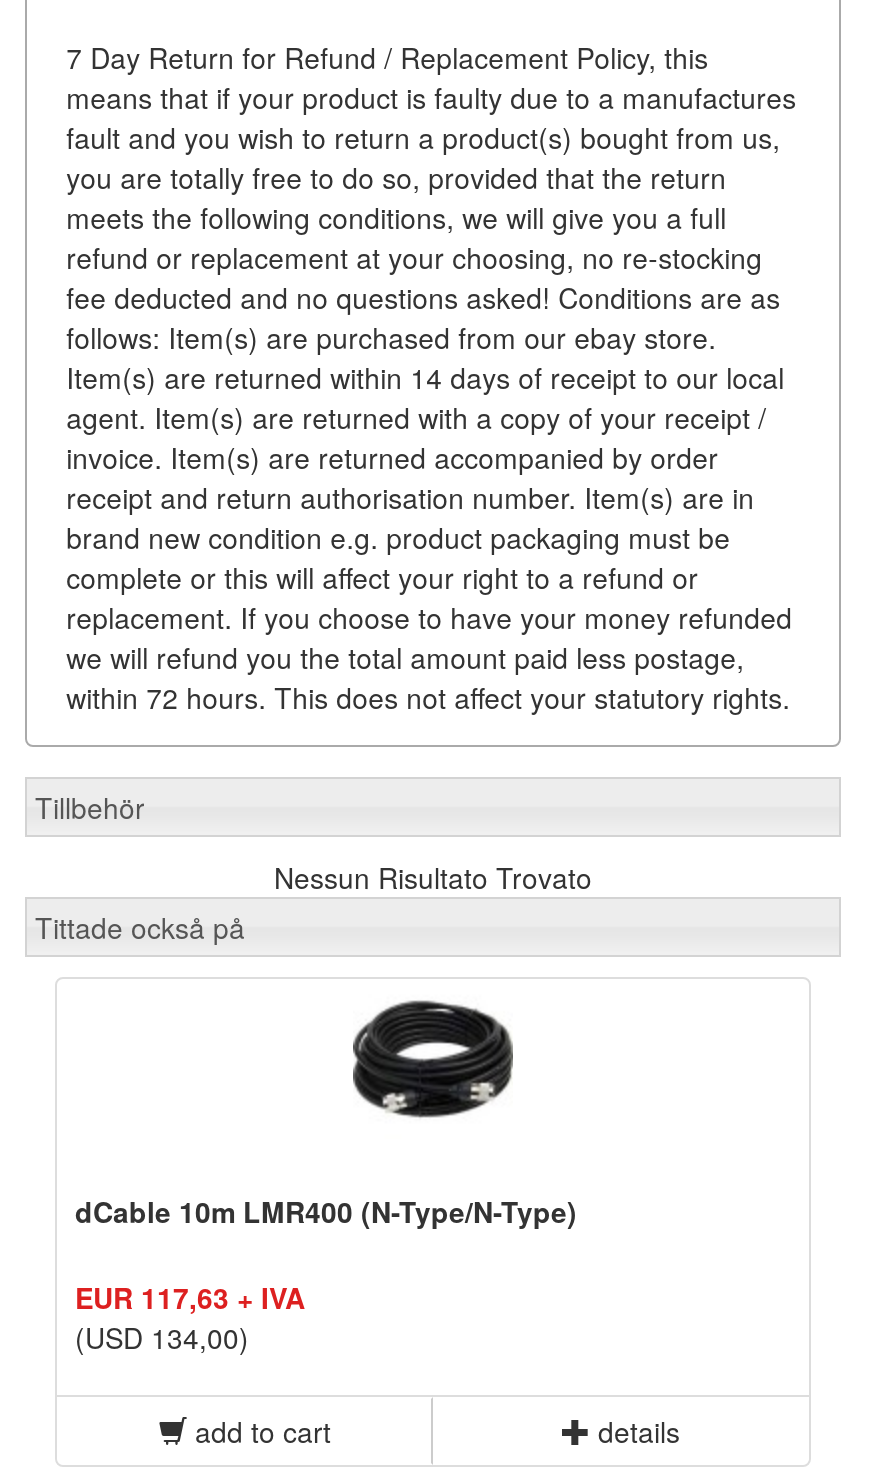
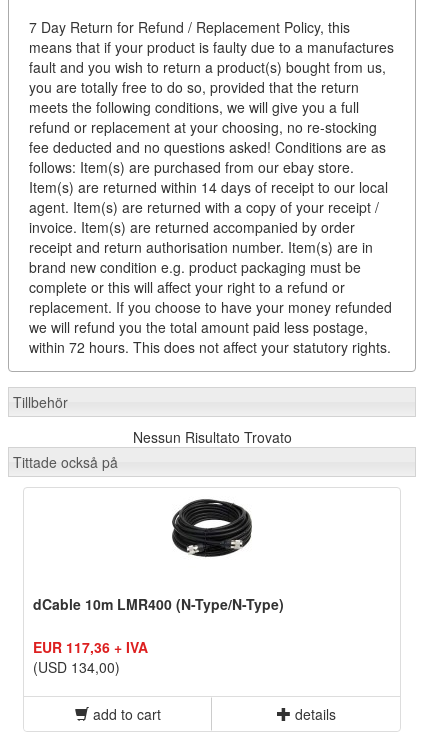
- EUR 117,63 + IVA
+ EUR 117,36 + IVA
